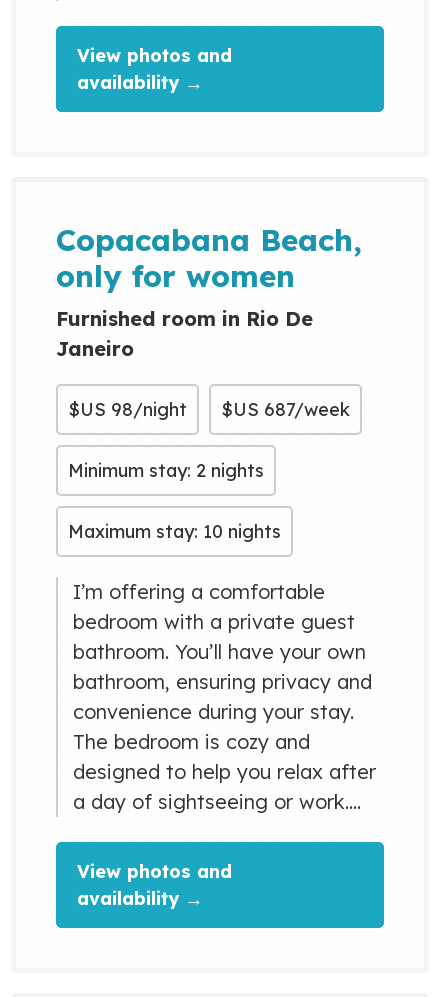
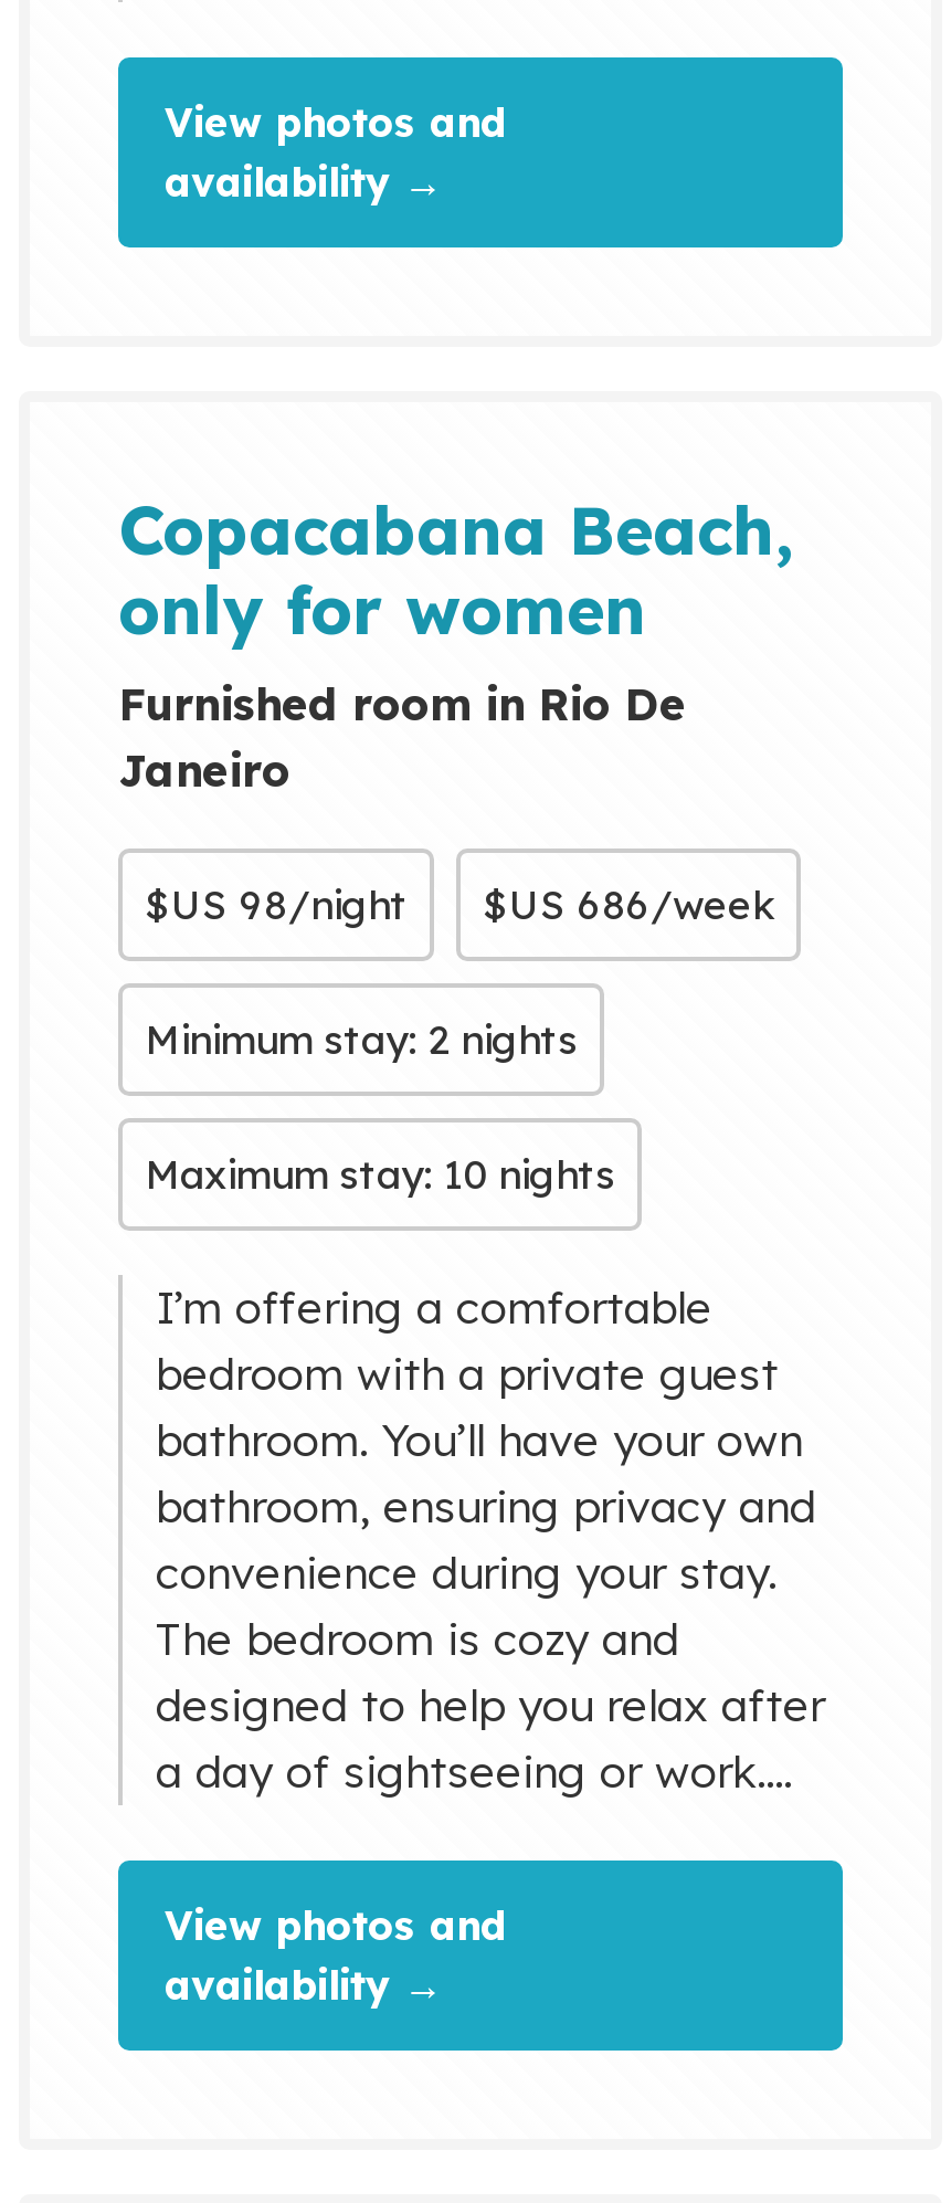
- $US 98/night $US 687/week
+ $US 98/night $US 686/week
